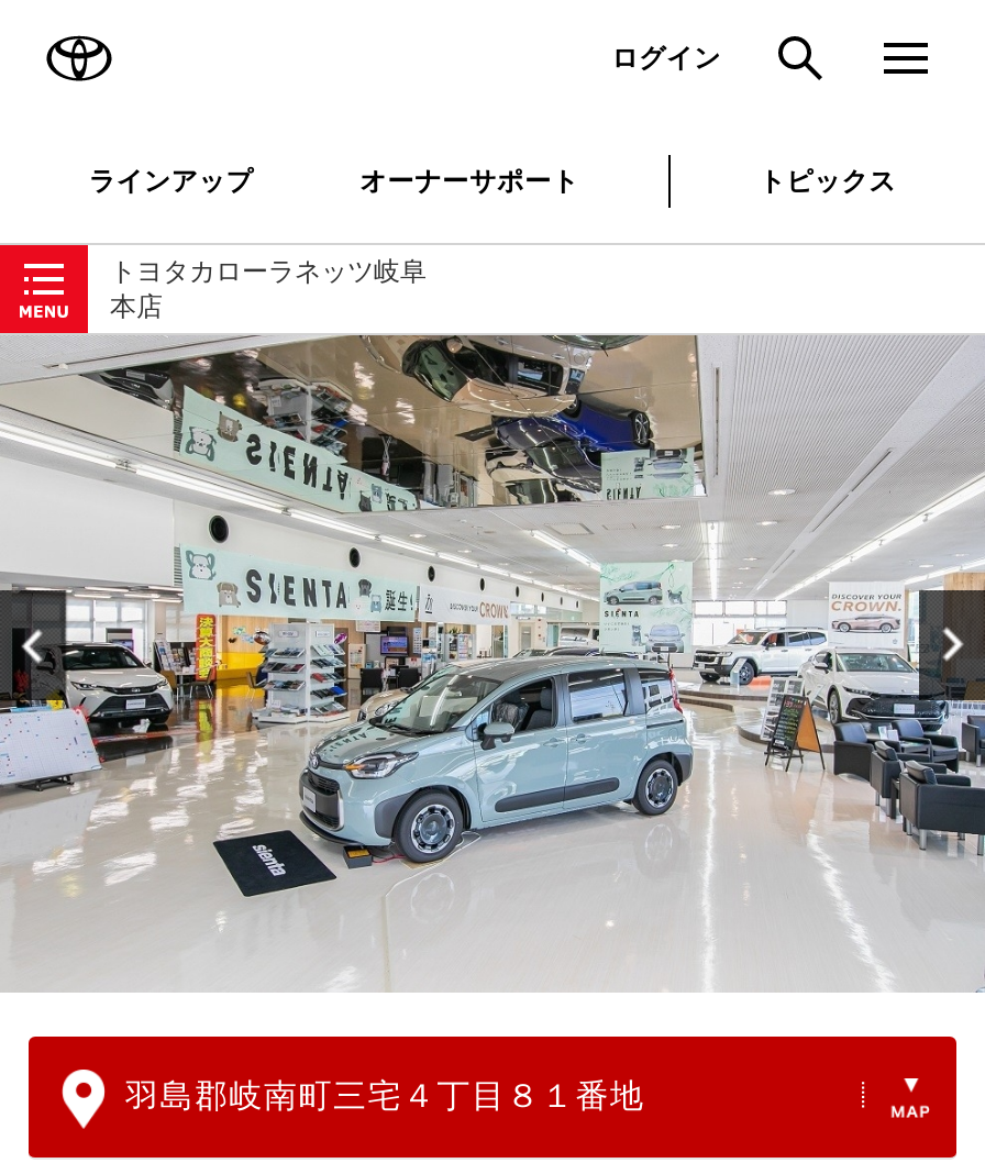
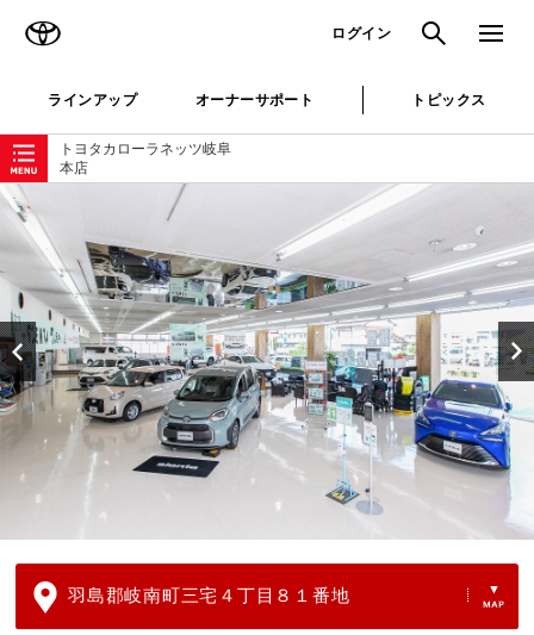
- [image]
+ [image]
